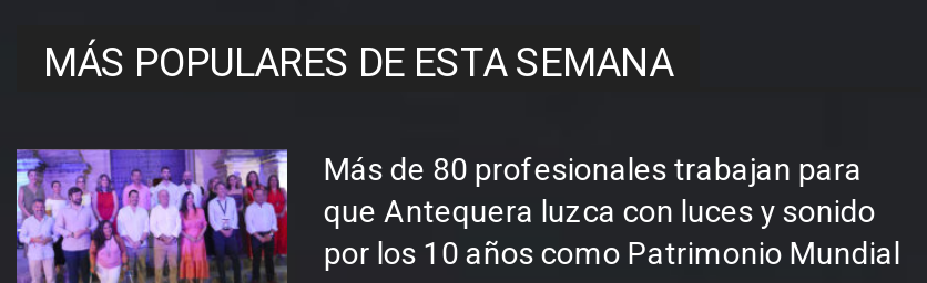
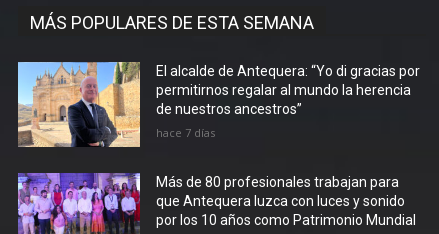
+ [image]
+ El alcalde de Antequera: “Yo di gracias por
+ permitirnos regalar al mundo la herencia
+ de nuestros ancestros”
+ hace 7 días
